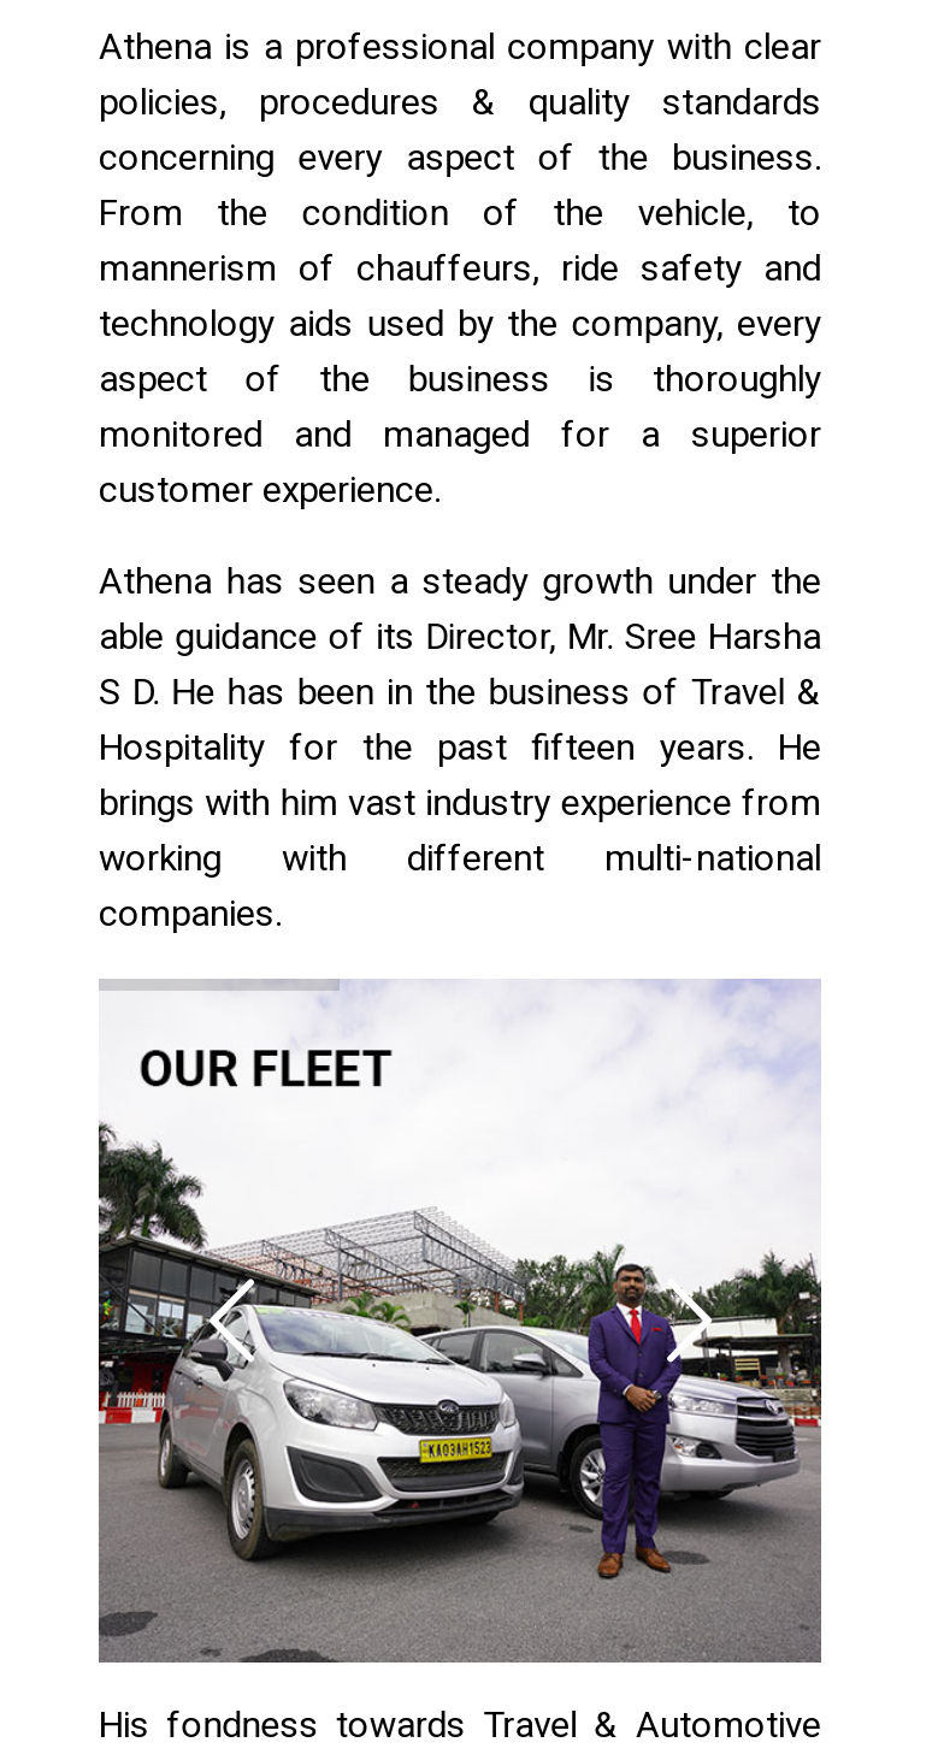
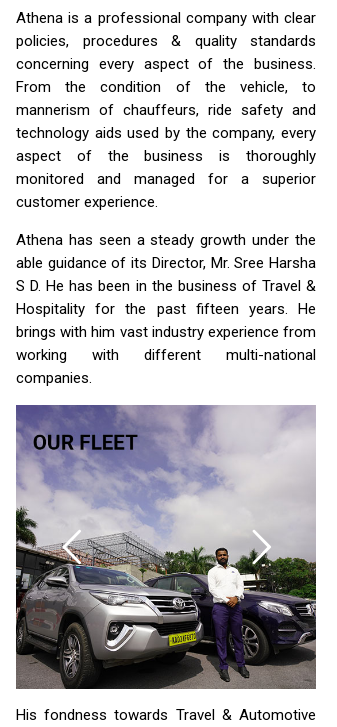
- [image]
+ [image]
